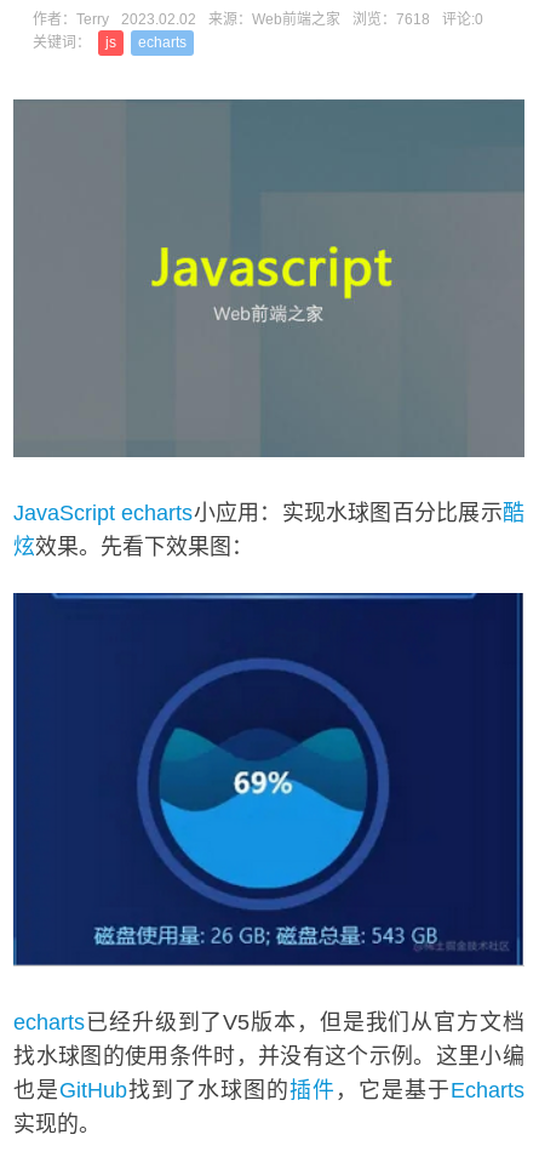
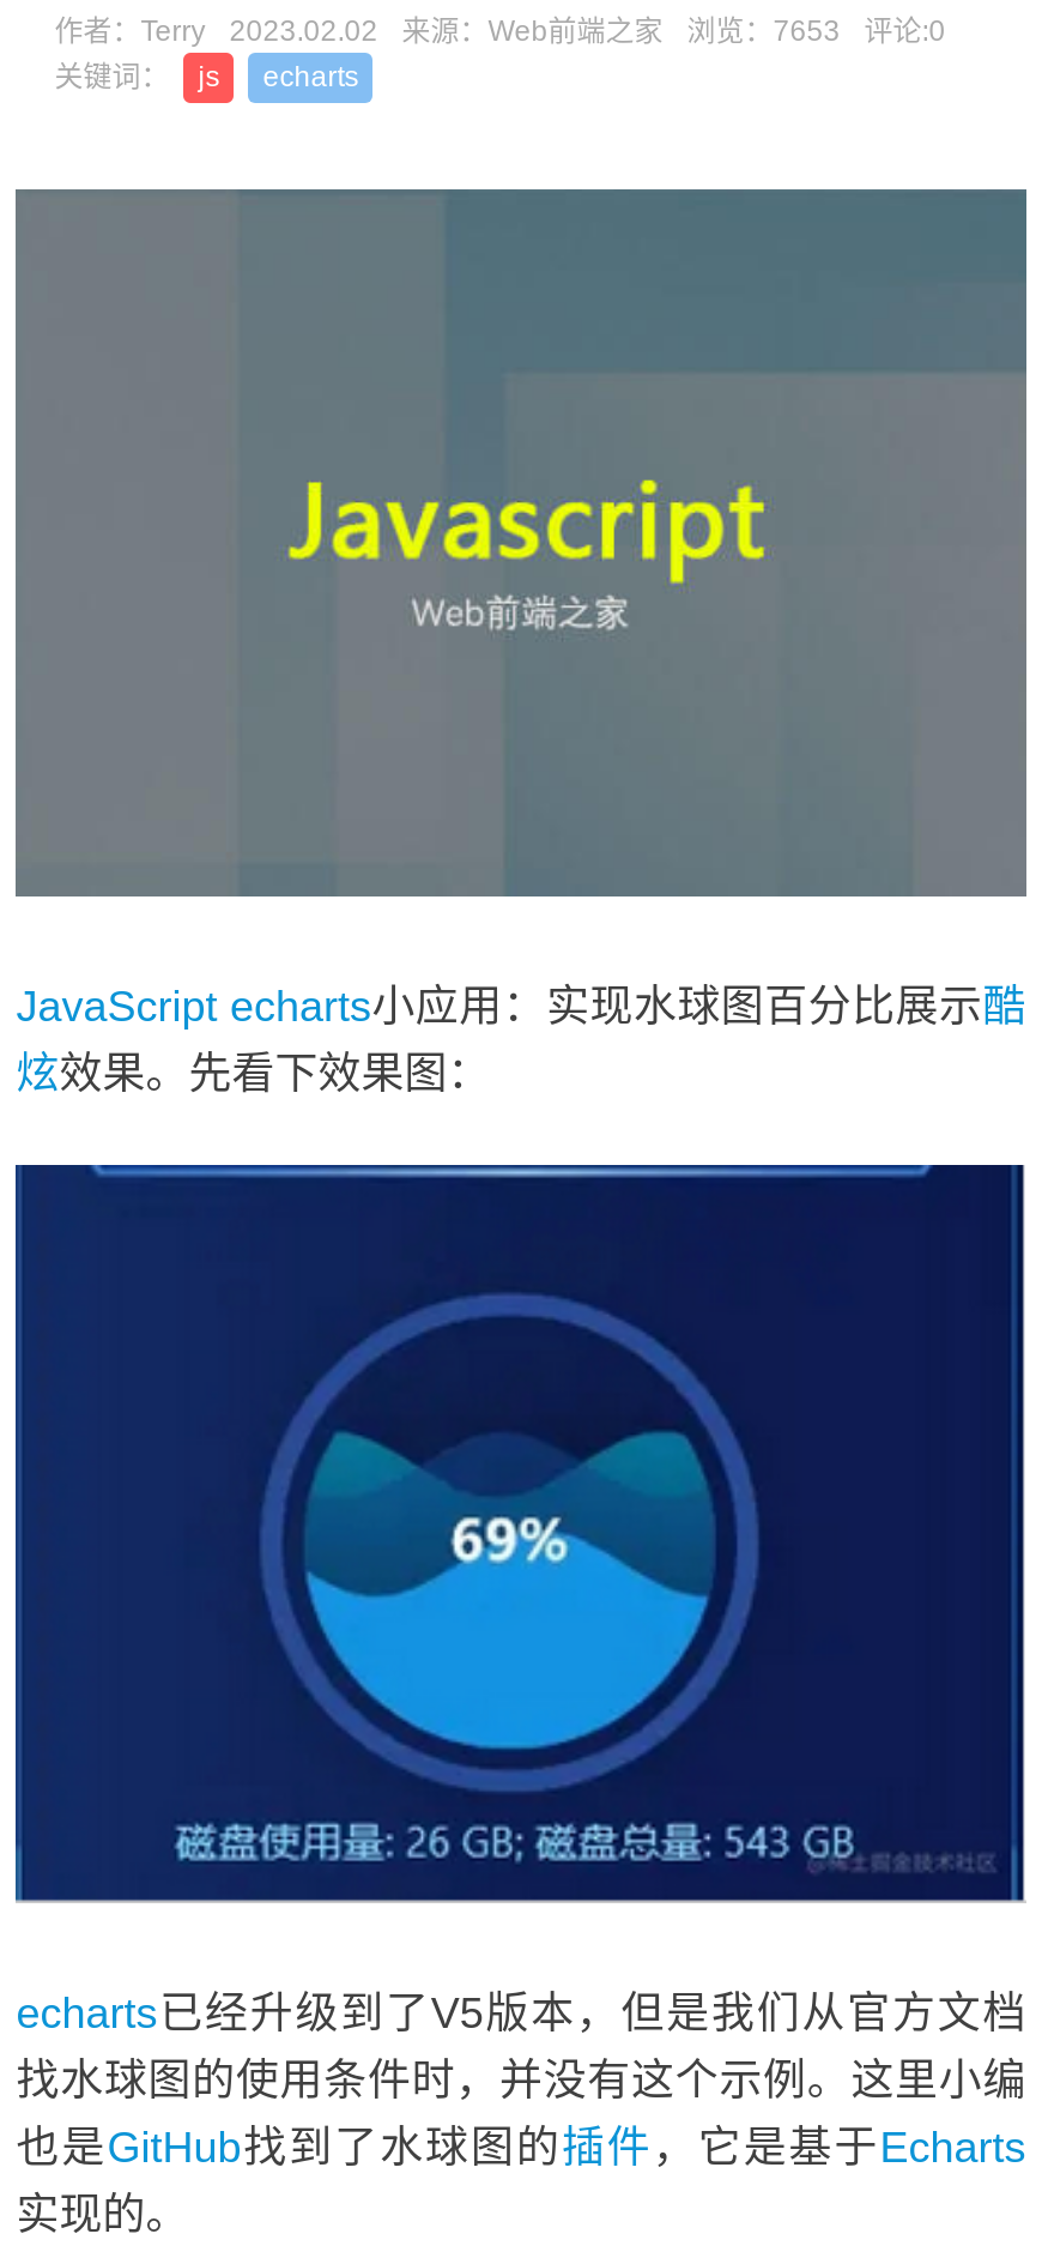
- 作者：Terry 2023.02.02 来源：Web前端之家 浏览：7618 评论:0
+ 作者：Terry 2023.02.02 来源：Web前端之家 浏览：7653 评论:0
